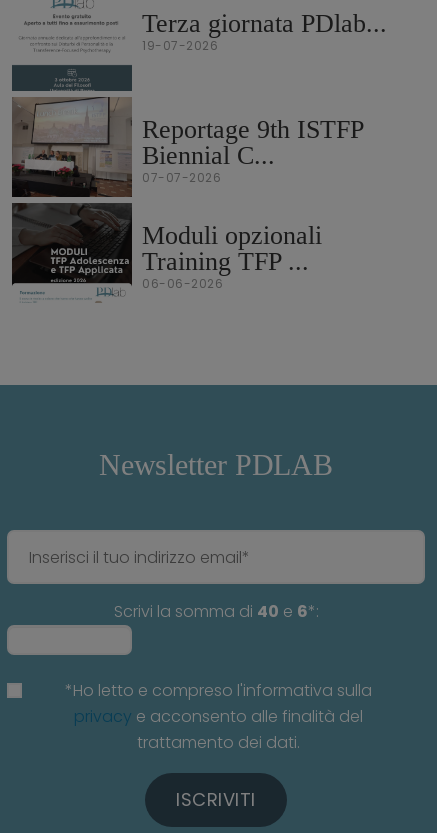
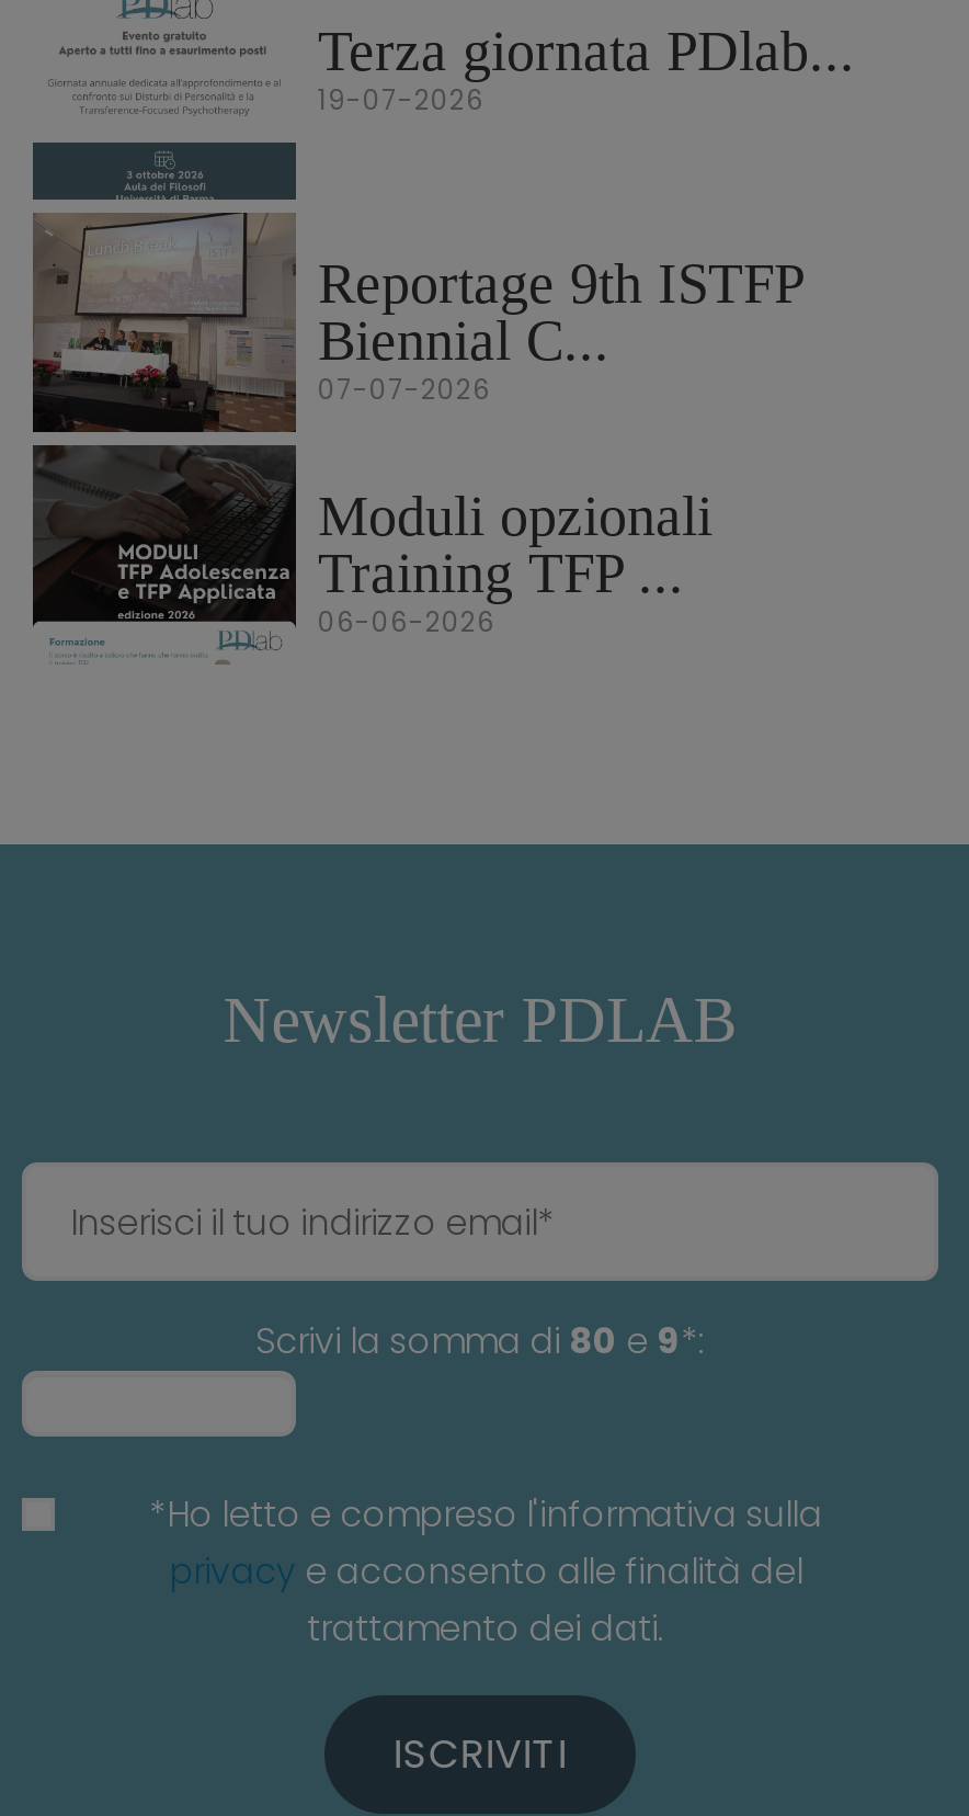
- Scrivi la somma di 40 e 6*:
+ Scrivi la somma di 80 e 9*:
